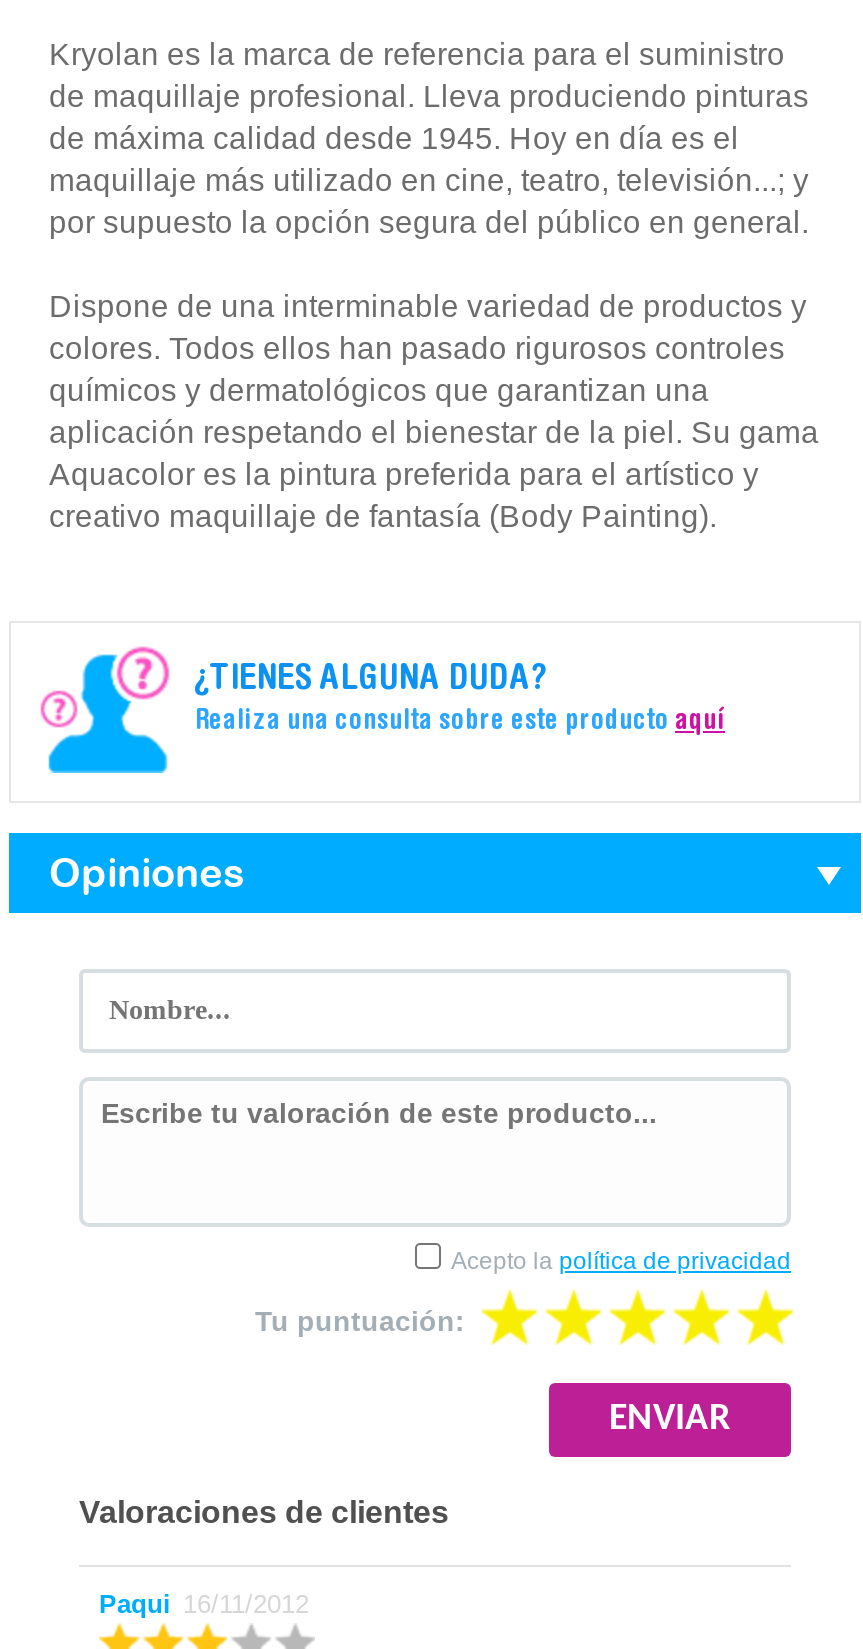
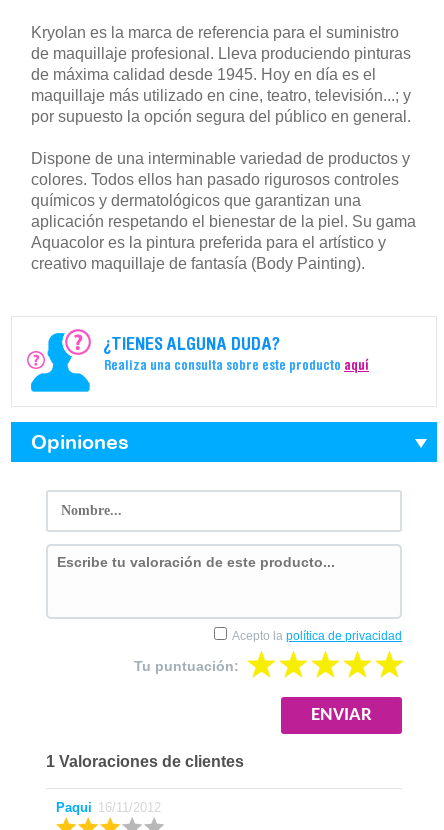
- Valoraciones de clientes
+ 1 Valoraciones de clientes
